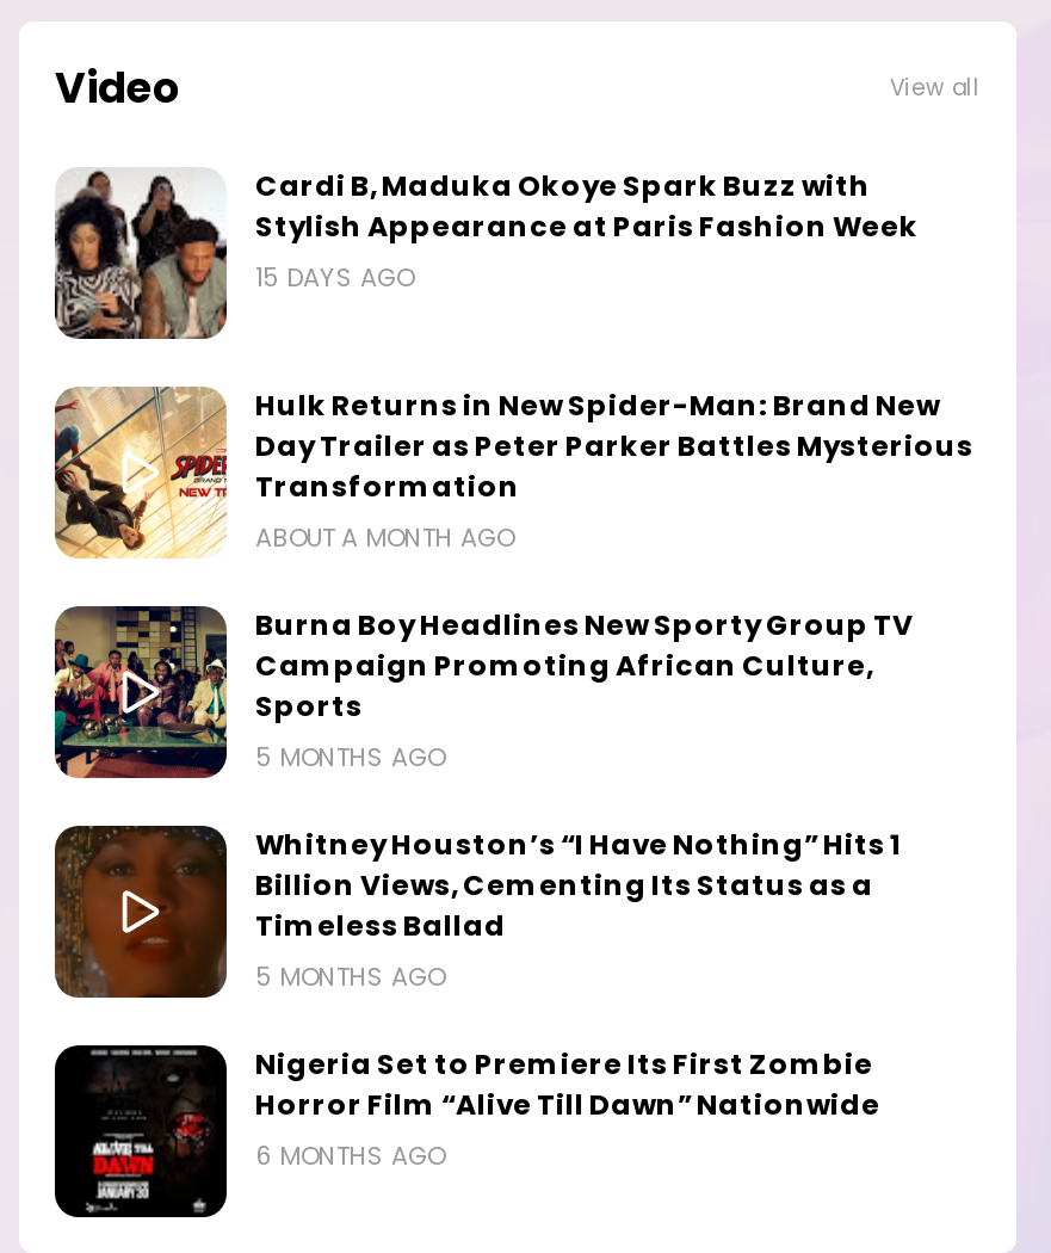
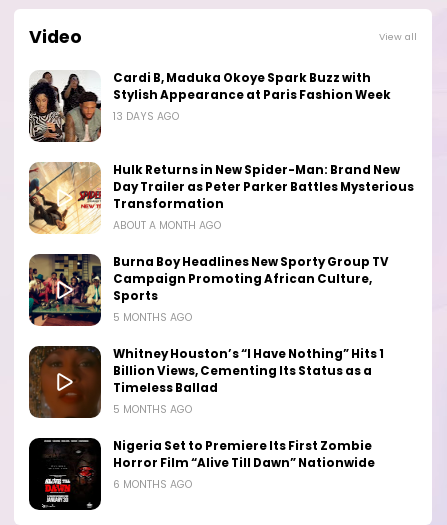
- 15 DAYS AGO
+ 13 DAYS AGO
